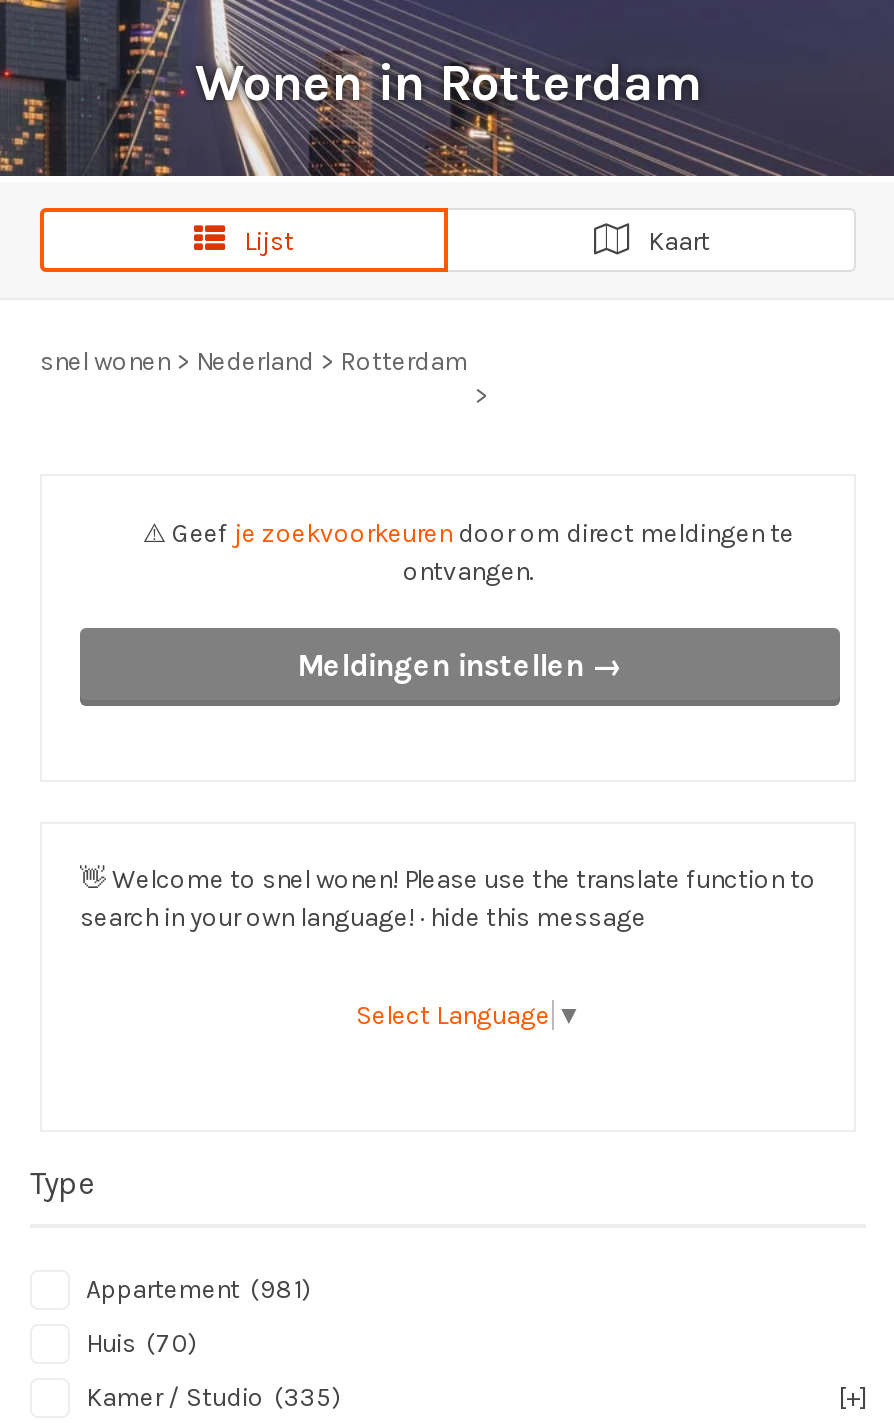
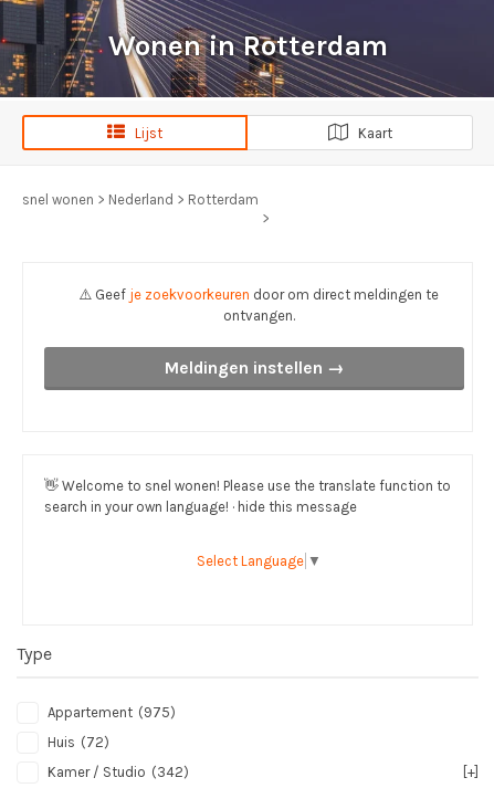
- Appartement (981)
+ Appartement (975)

- Huis (70)
+ Huis (72)

- Kamer / Studio (335)
+ Kamer / Studio (342)
